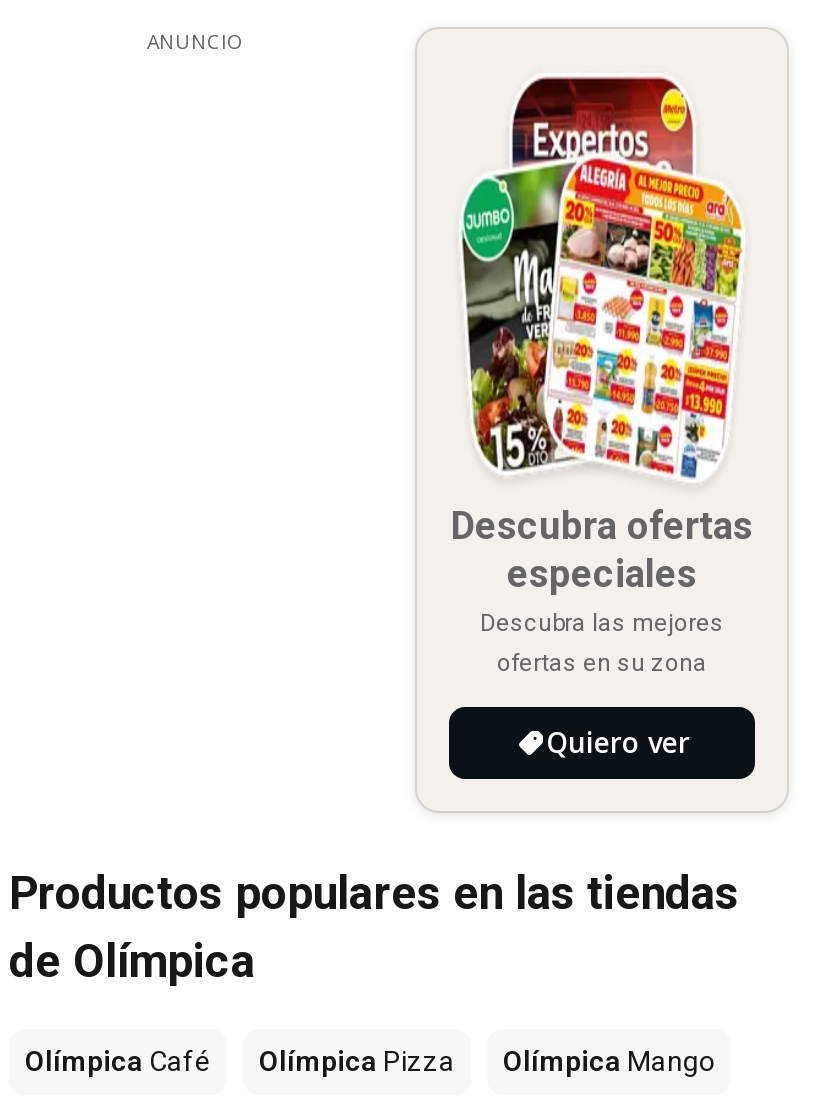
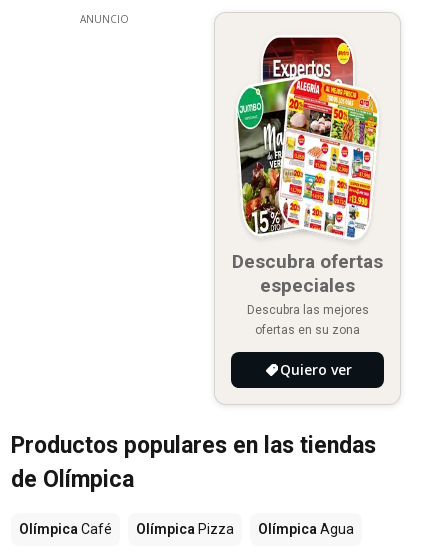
- Olímpica Mango
+ Olímpica Agua
